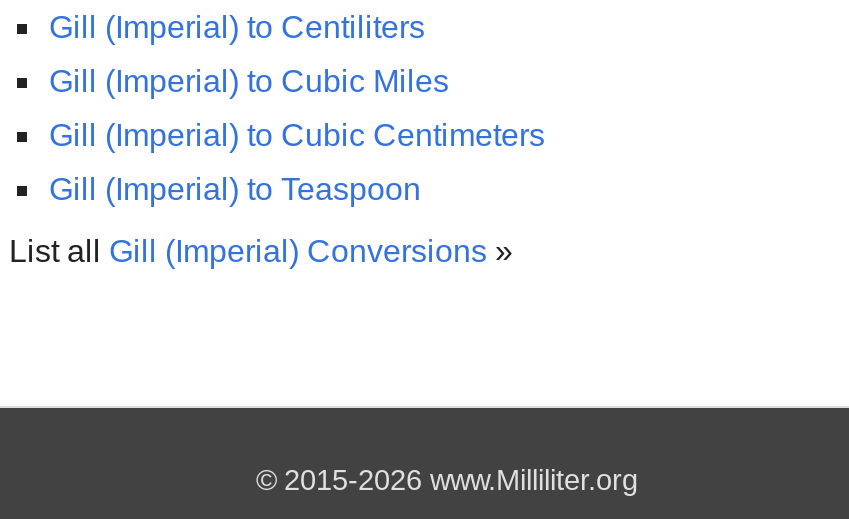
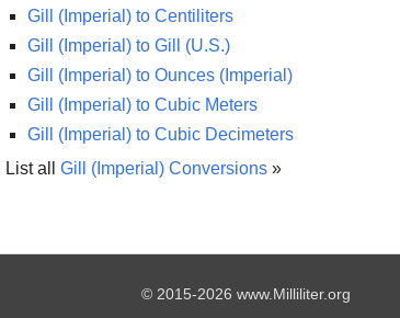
- Gill (Imperial) to Cubic Miles
- Gill (Imperial) to Cubic Centimeters
- Gill (Imperial) to Teaspoon
+ Gill (Imperial) to Gill (U.S.)
+ Gill (Imperial) to Ounces (Imperial)
+ Gill (Imperial) to Cubic Meters
+ Gill (Imperial) to Cubic Decimeters
